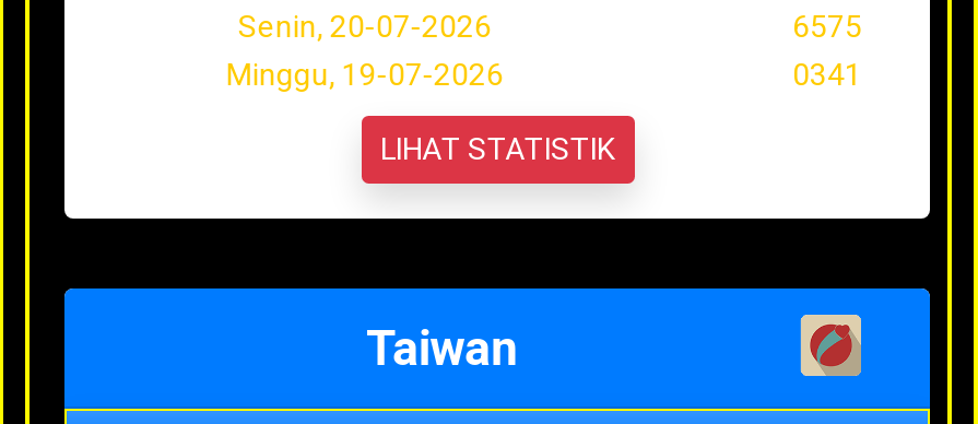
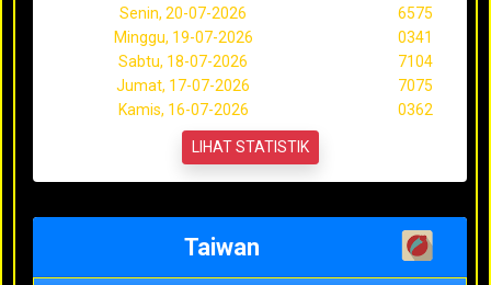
+ Sabtu, 18-07-2026
+ 7104
+ Jumat, 17-07-2026
+ 7075
+ Kamis, 16-07-2026
+ 0362
